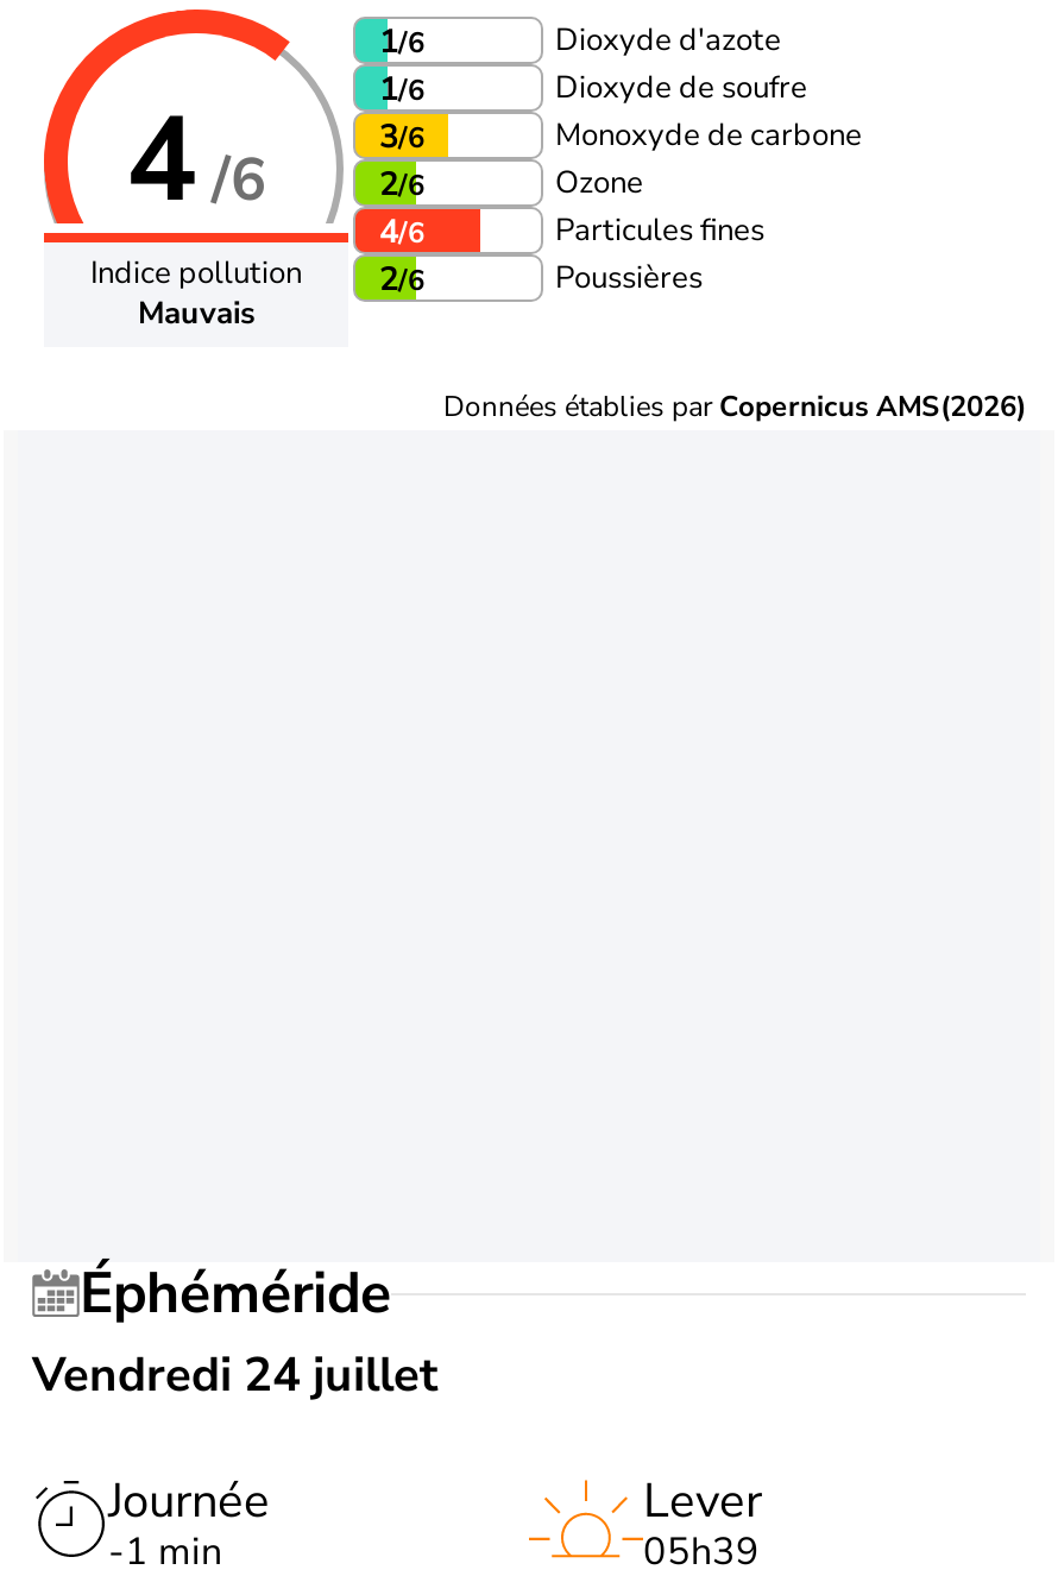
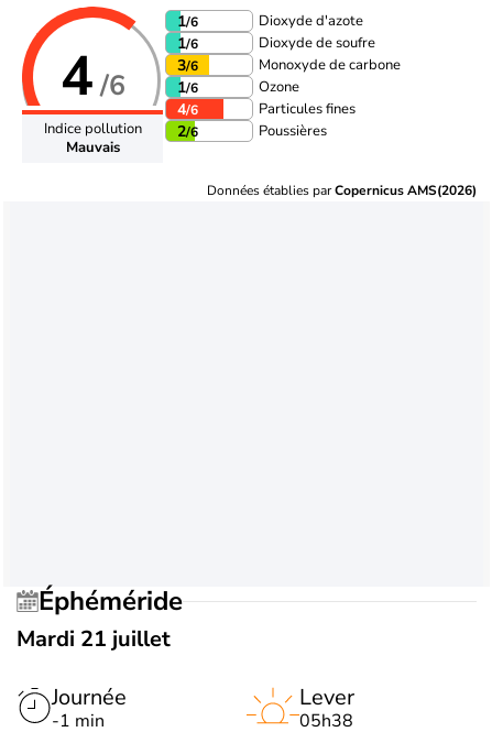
- 2/6
+ 1/6

- Vendredi 24 juillet
+ Mardi 21 juillet

- 05h39
+ 05h38
